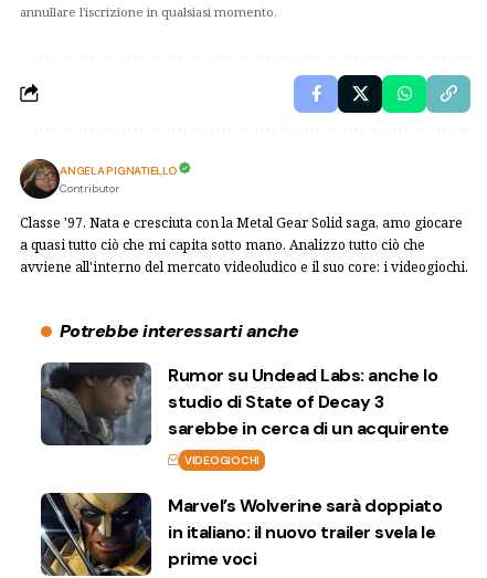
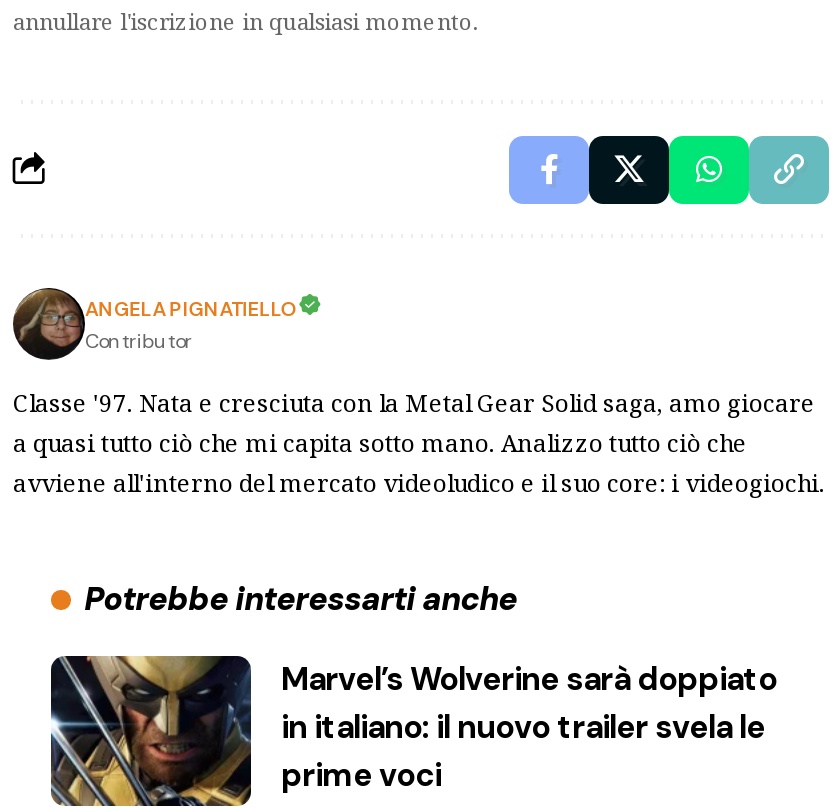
- [image]
- Rumor su Undead Labs: anche lo
- studio di State of Decay 3
- sarebbe in cerca di un acquirente
- VIDEOGIOCHI
